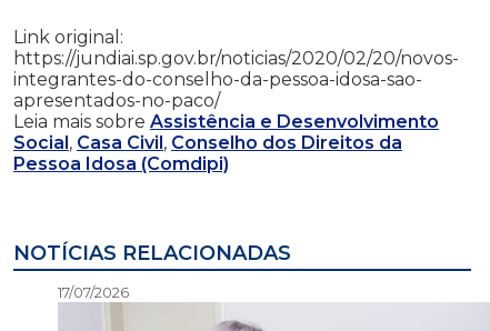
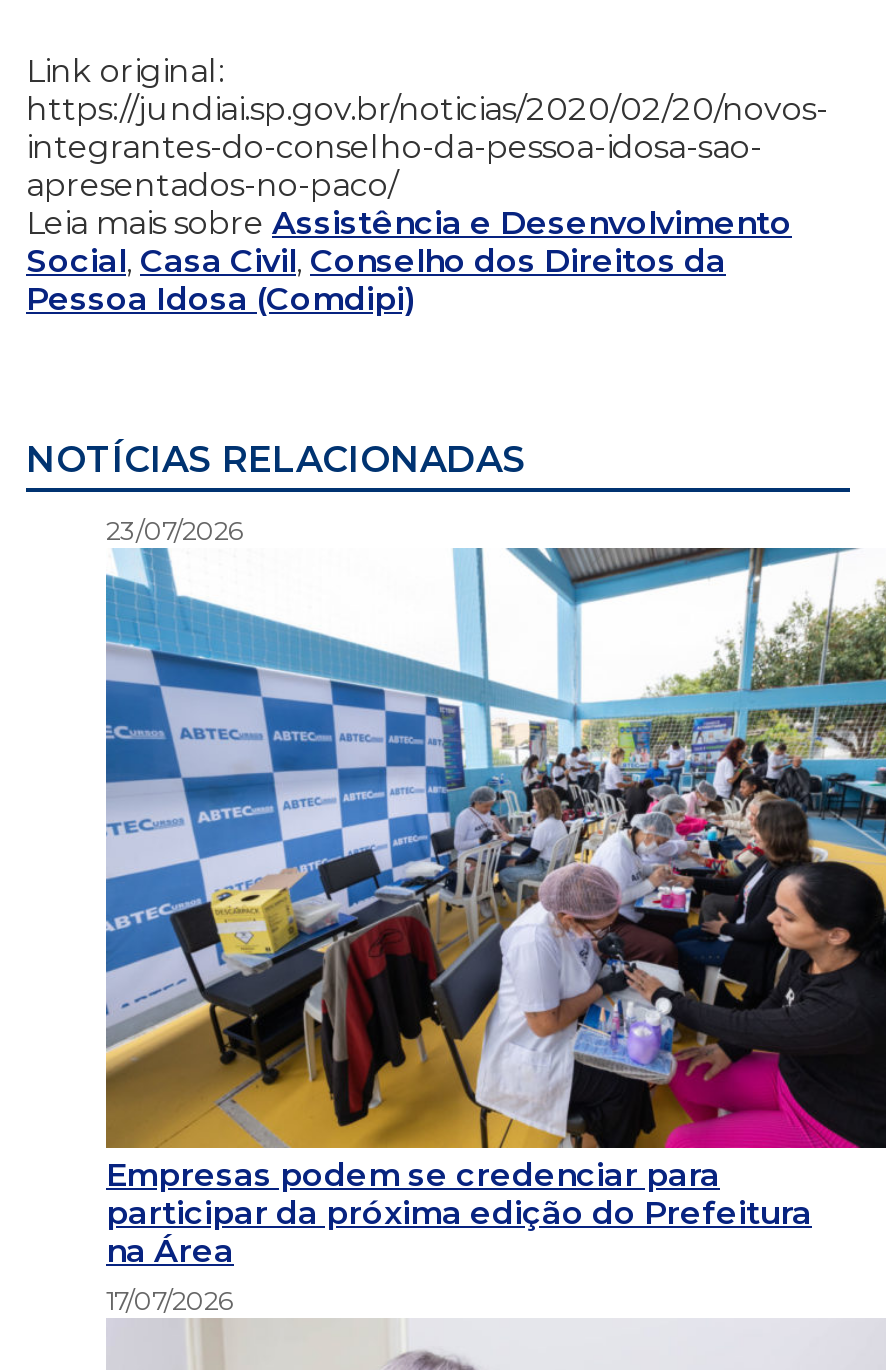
+ [image]
+ 23/07/2026

+ Empresas podem se credenciar para
+ participar da próxima edição do Prefeitura
+ na Área
